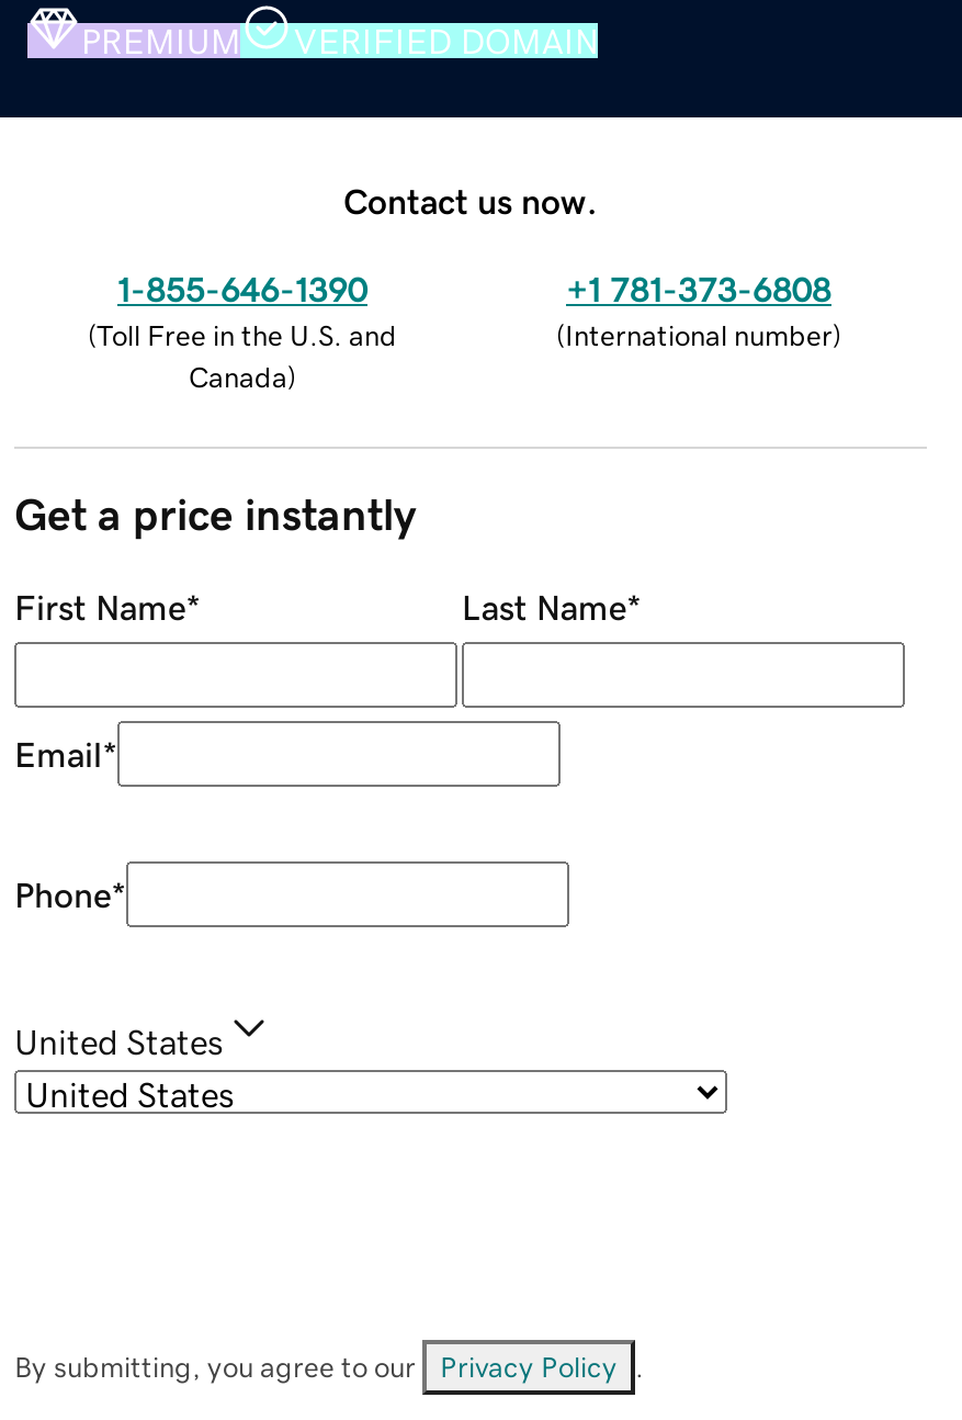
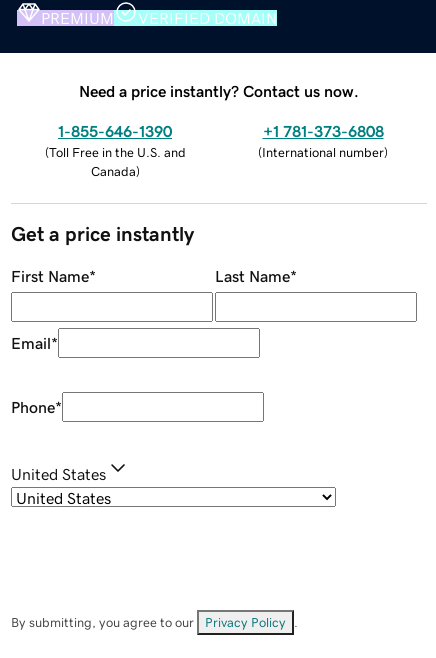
- Contact us now.
+ Need a price instantly? Contact us now.
